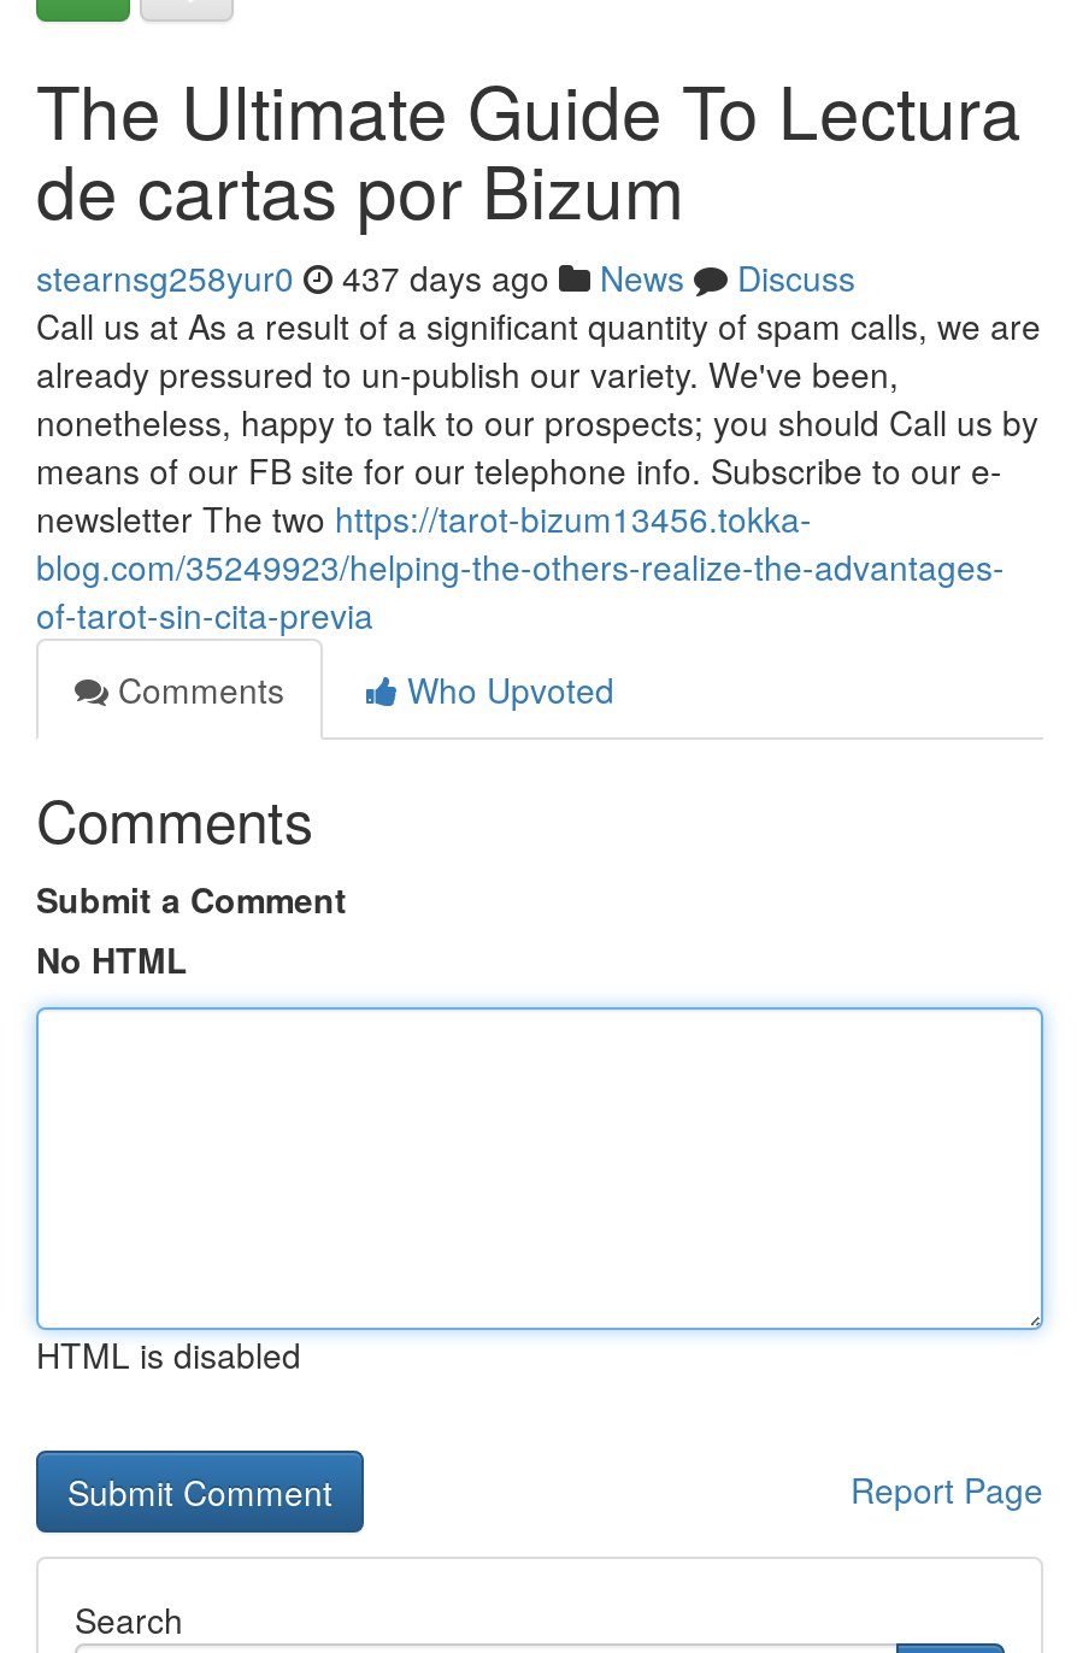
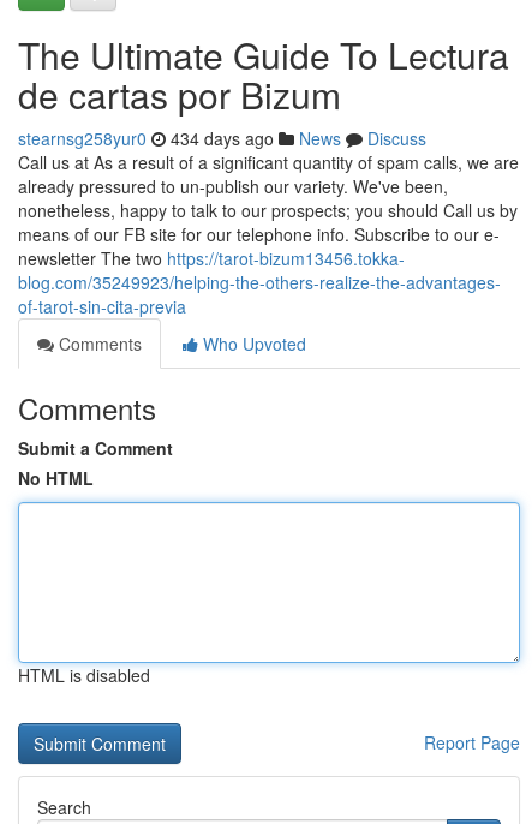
- stearnsg258yur0 437 days ago News Discuss
+ stearnsg258yur0 434 days ago News Discuss
